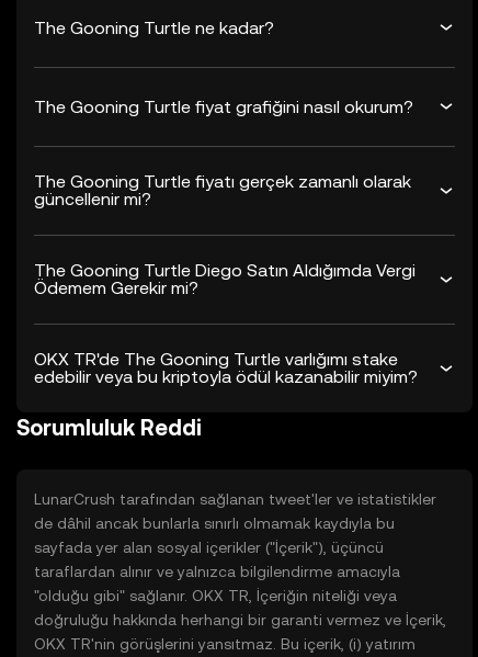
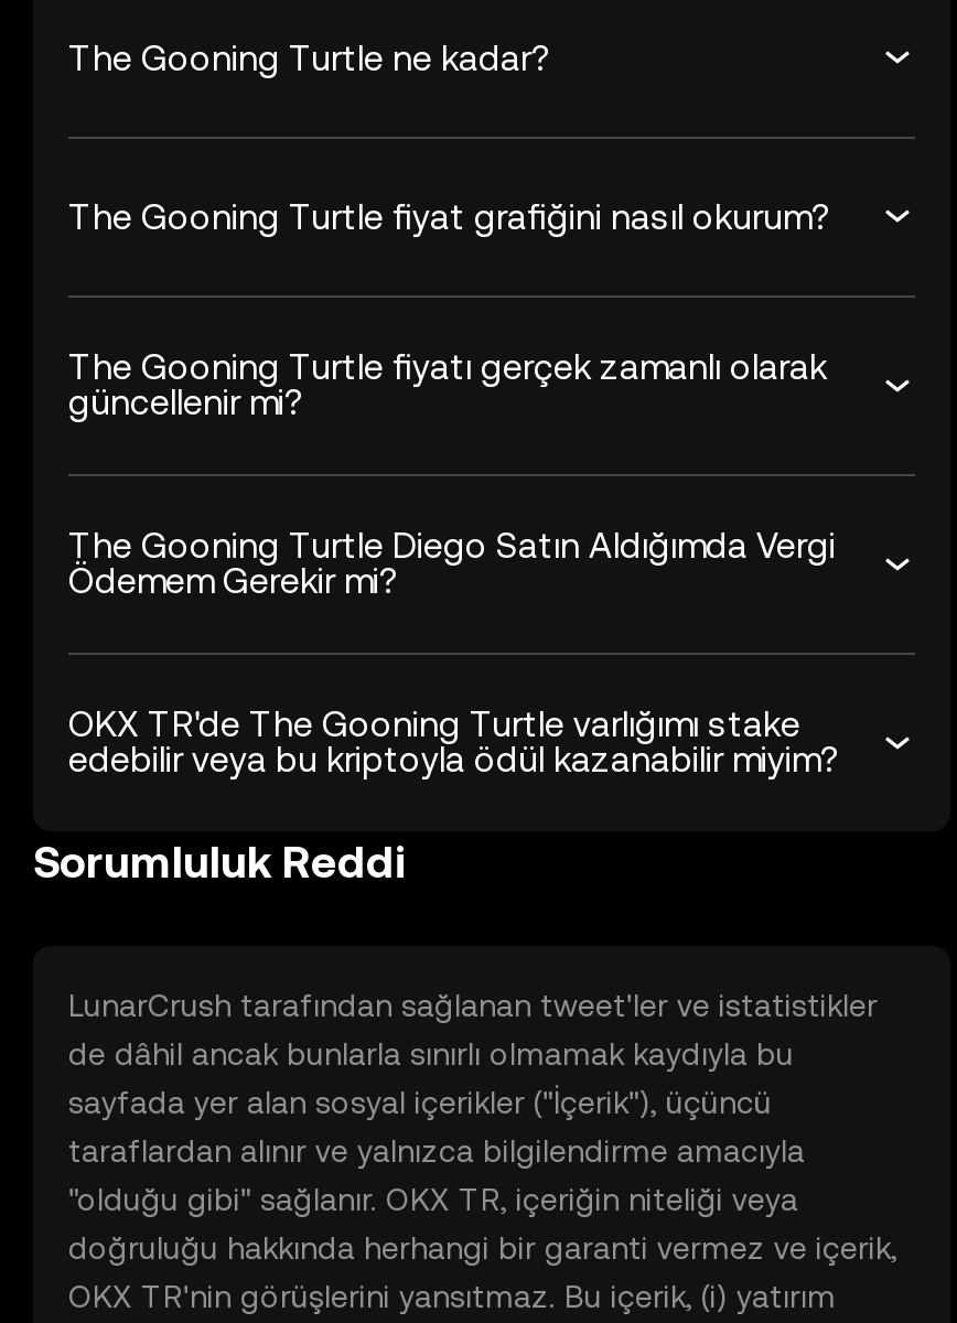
- "olduğu gibi" sağlanır. OKX TR, İçeriğin niteliği veya
+ "olduğu gibi" sağlanır. OKX TR, içeriğin niteliği veya

- doğruluğu hakkında herhangi bir garanti vermez ve İçerik,
+ doğruluğu hakkında herhangi bir garanti vermez ve içerik,
